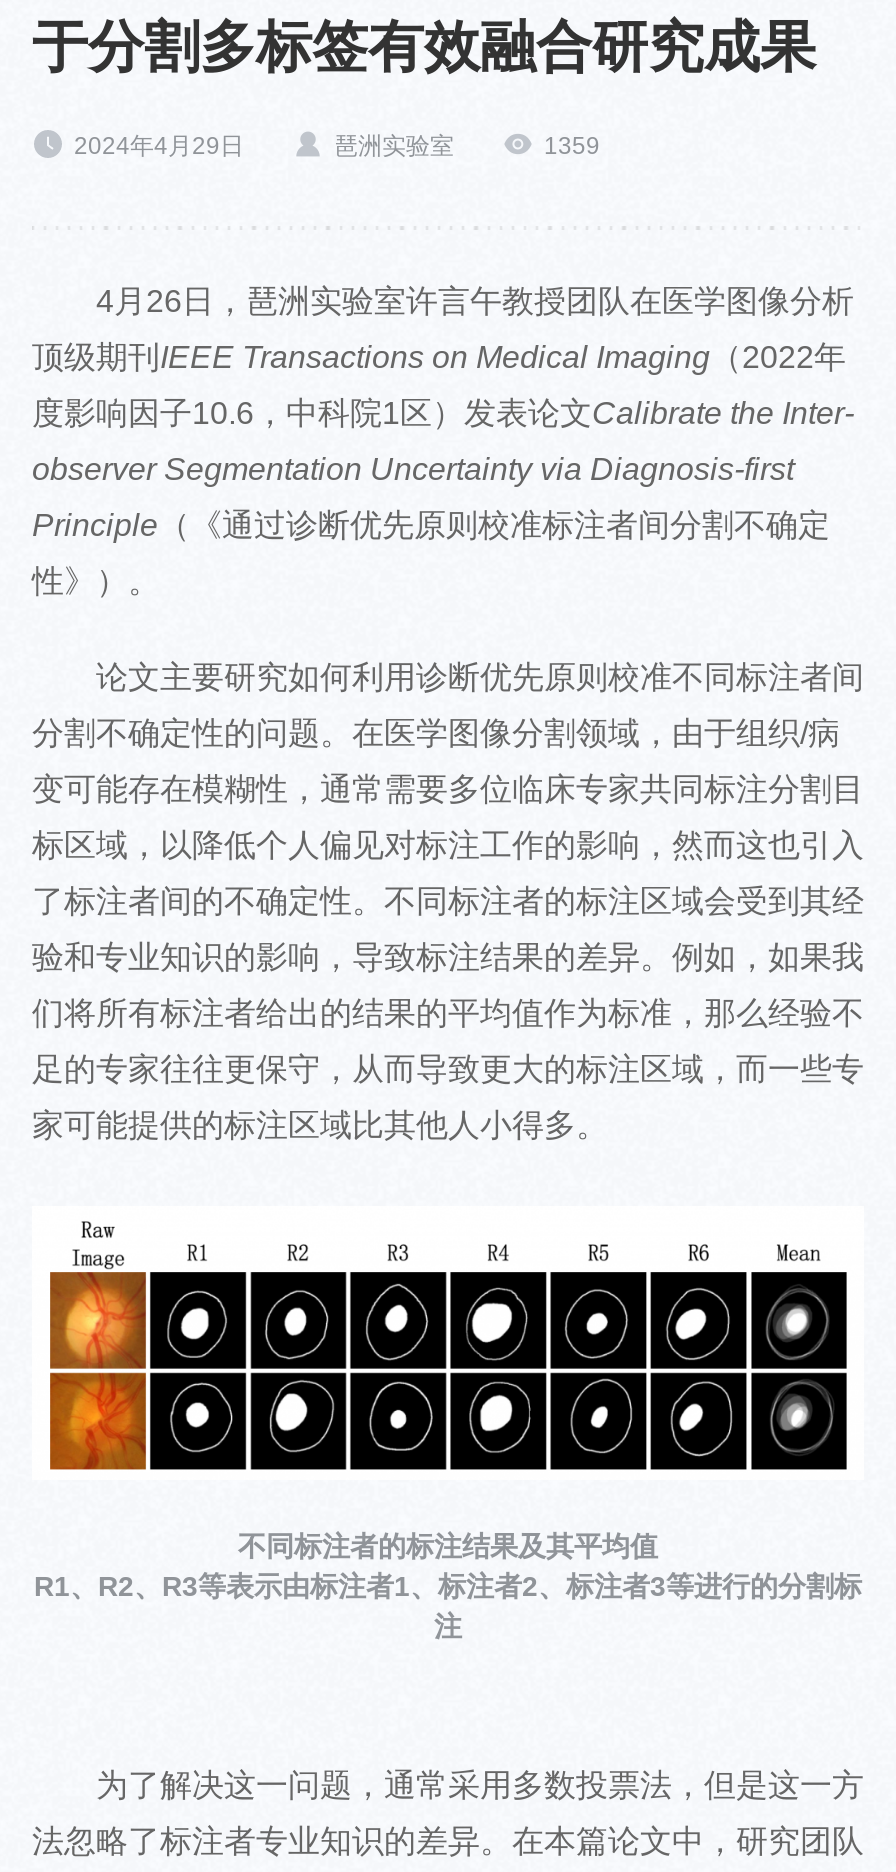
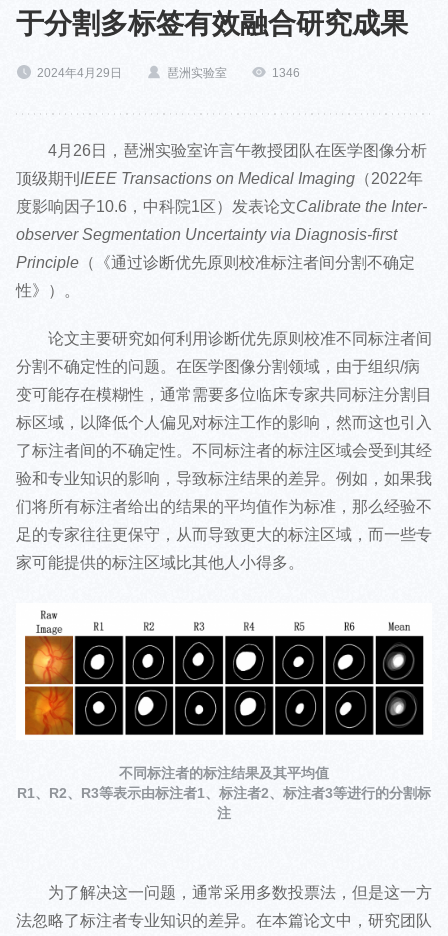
- 1359
+ 1346
